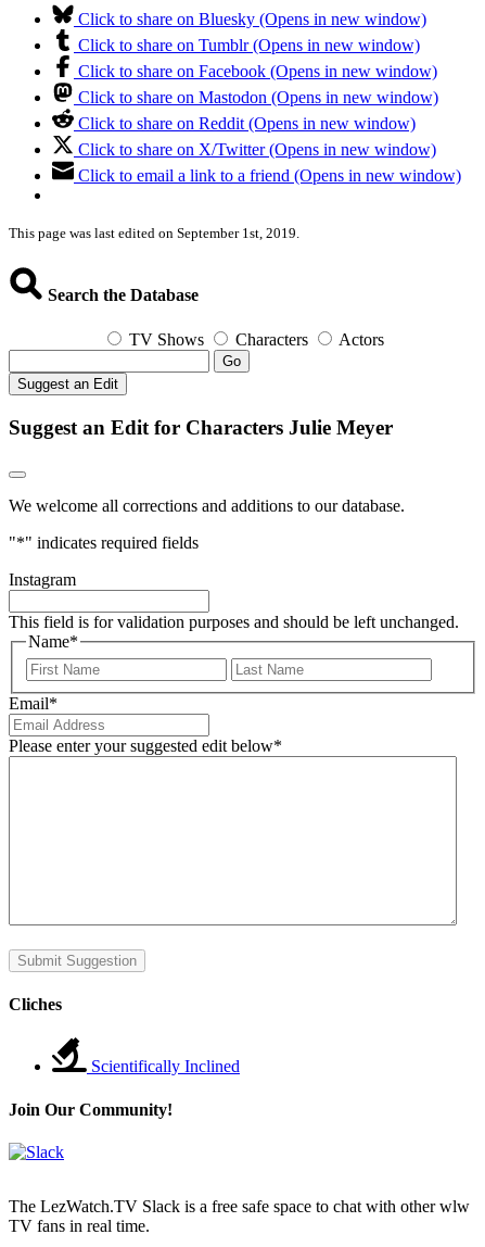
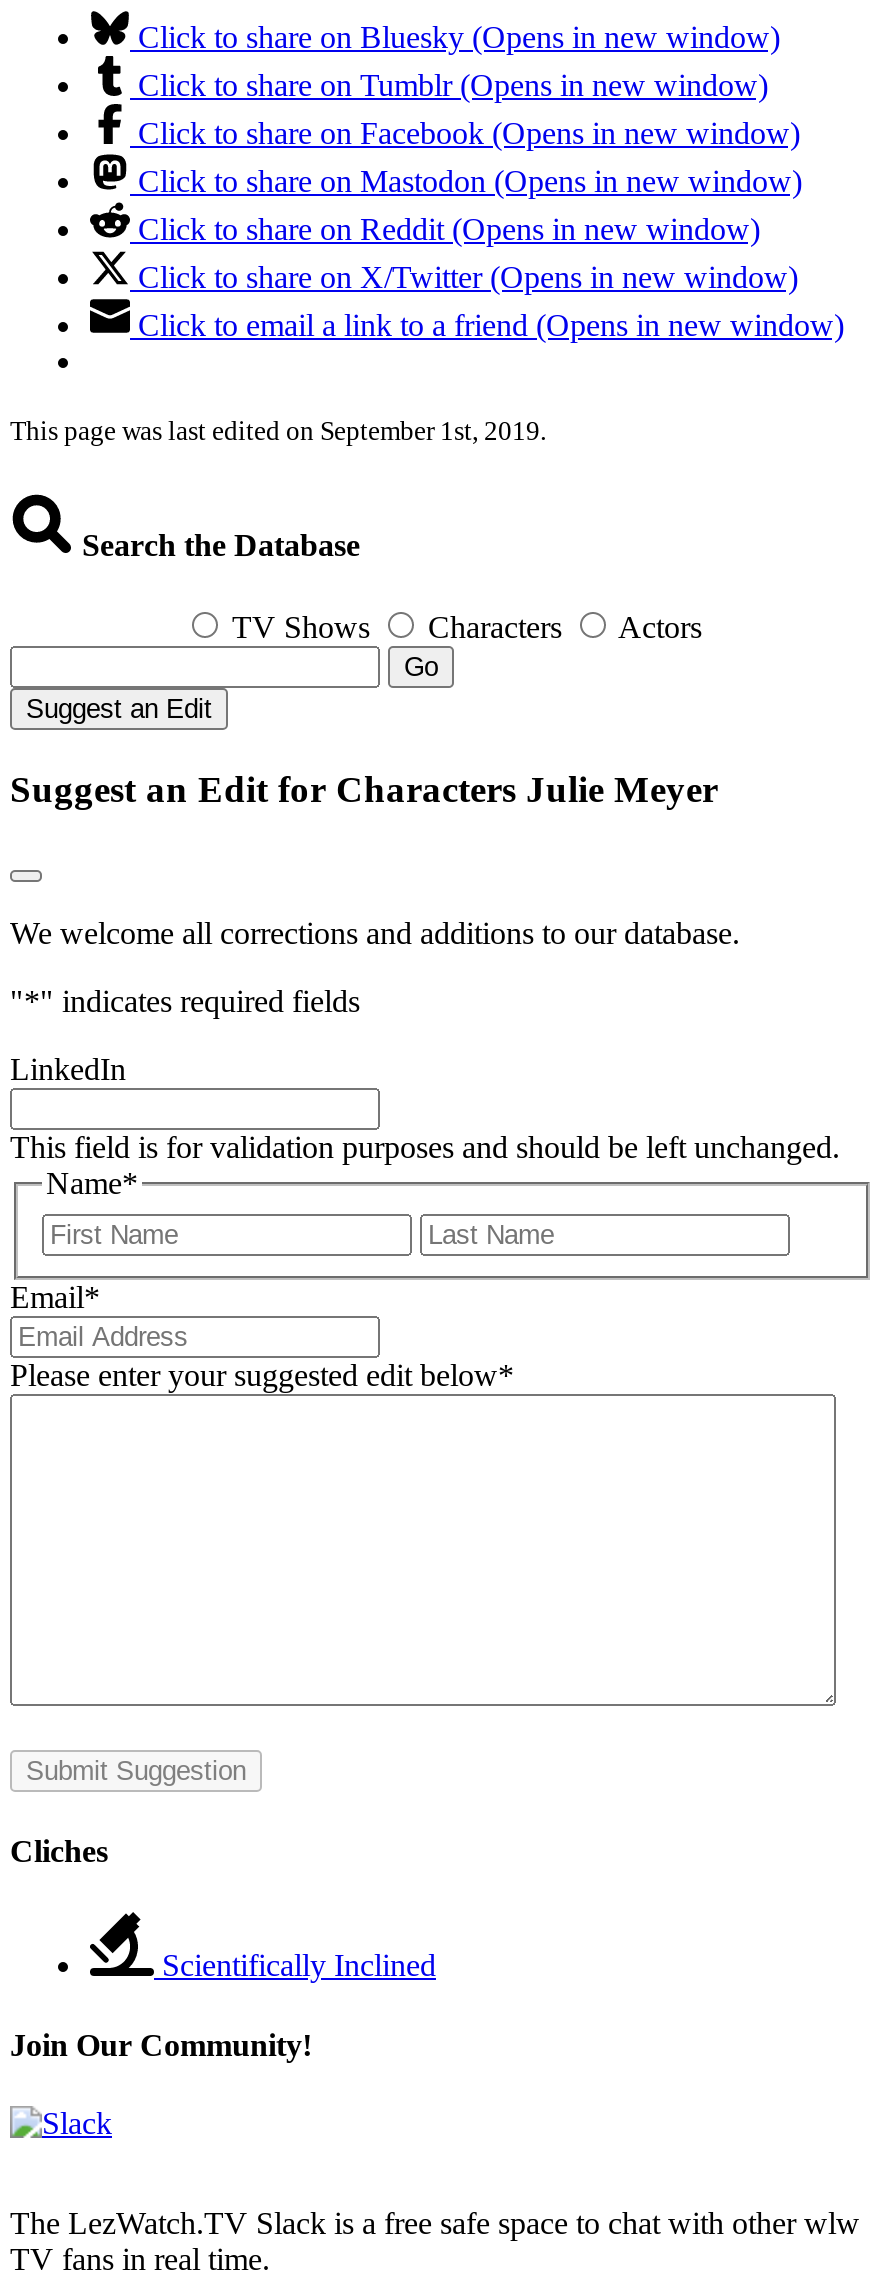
- Instagram
+ LinkedIn
